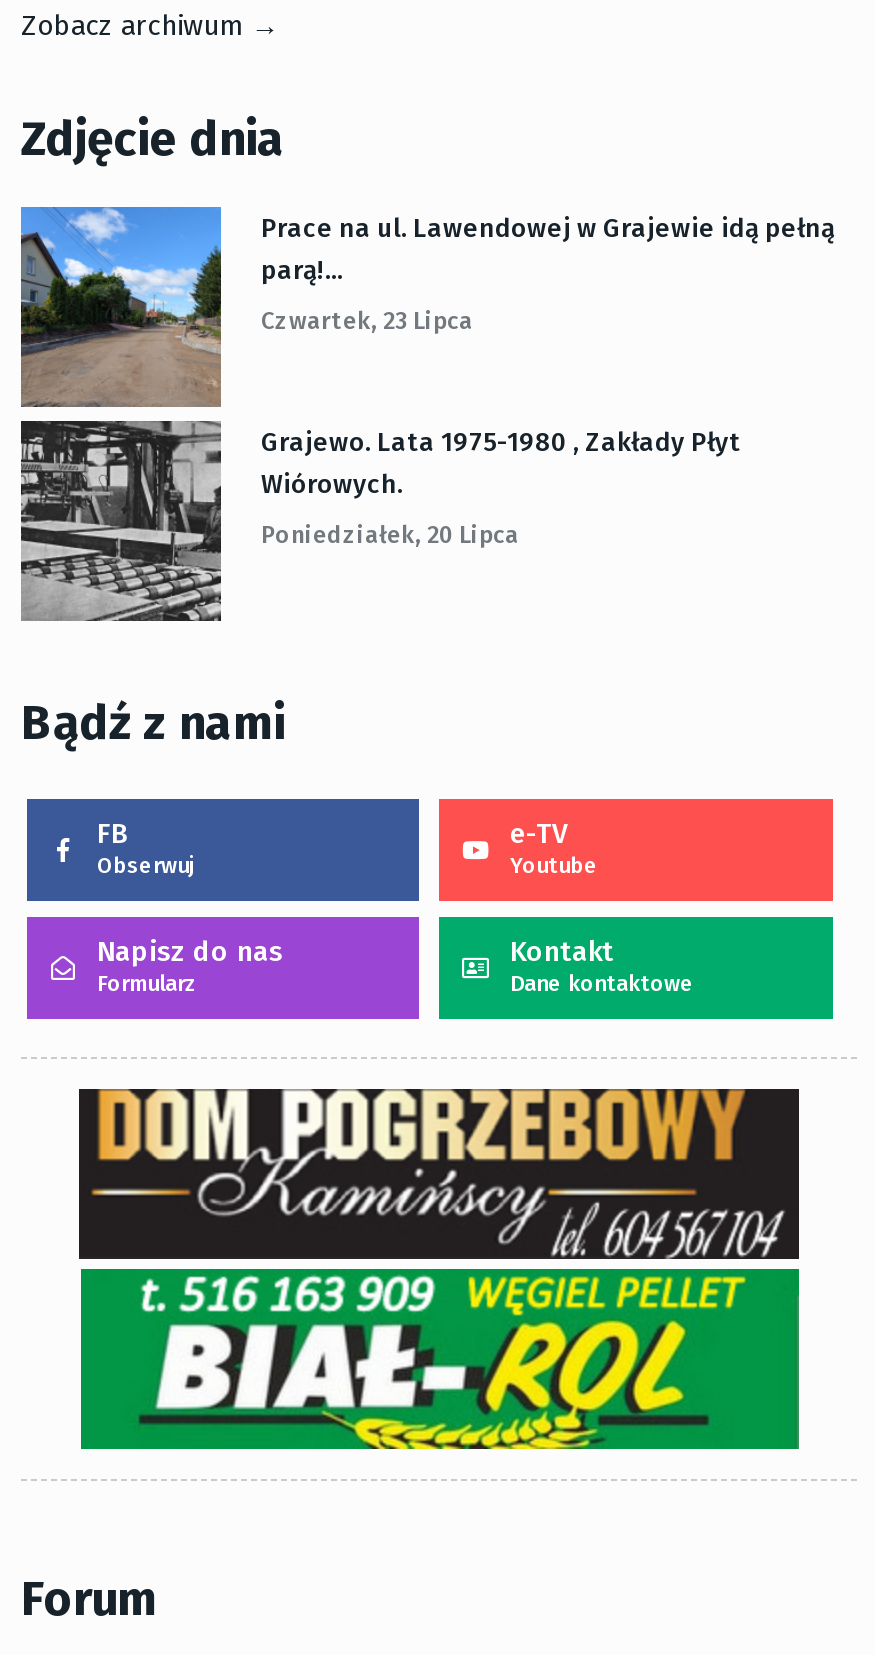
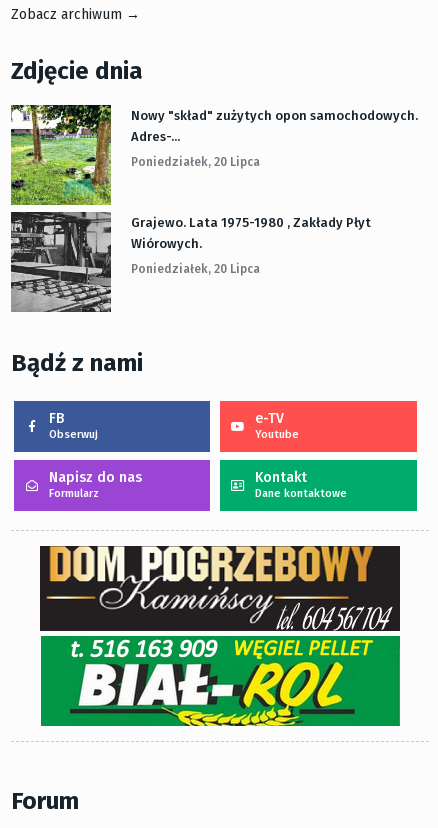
- [image]
- Prace na ul. Lawendowej w Grajewie idą pełną
- parą!...
+ [image]
+ Nowy "skład" zużytych opon samochodowych.
+ Adres-...

- Czwartek, 23 Lipca
+ Poniedziałek, 20 Lipca
